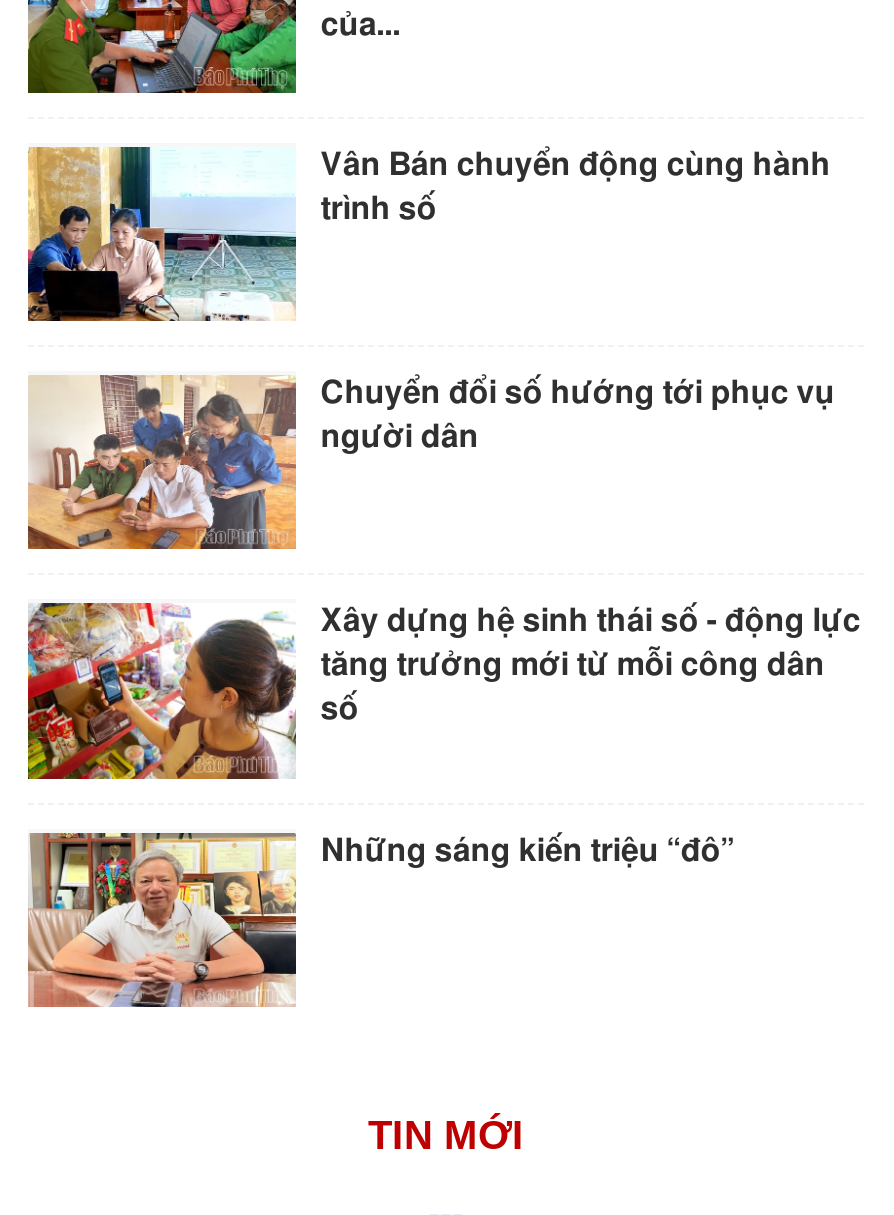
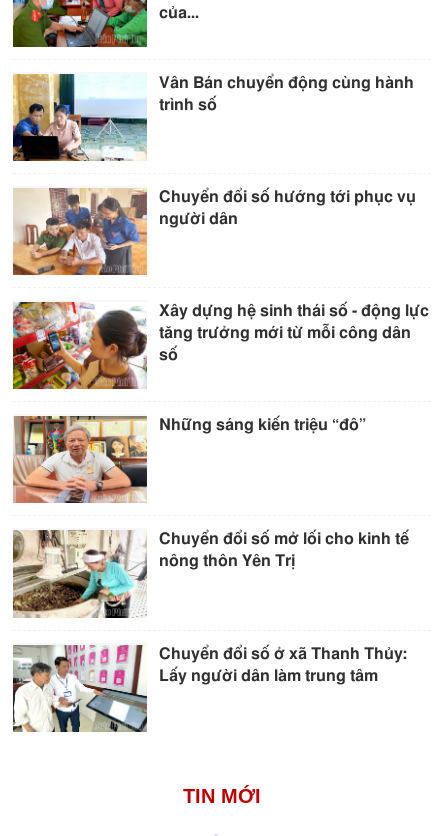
+ [image]
+ Chuyển đổi số mở lối cho kinh tế
+ nông thôn Yên Trị

+ [image]
+ Chuyển đổi số ở xã Thanh Thủy:
+ Lấy người dân làm trung tâm
